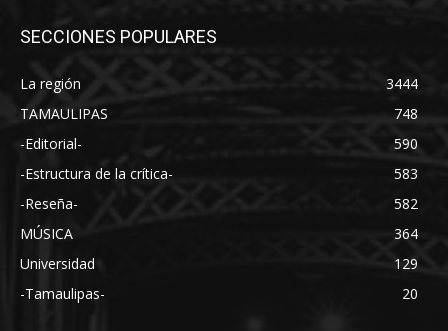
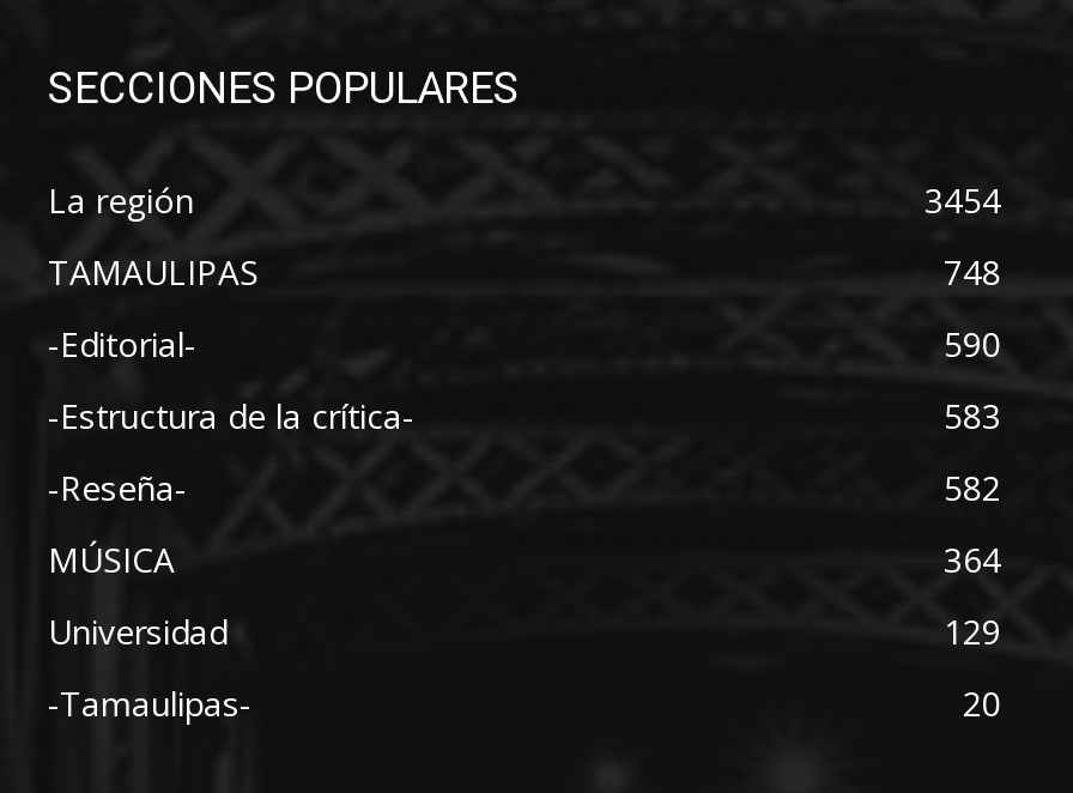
- 3444
+ 3454
